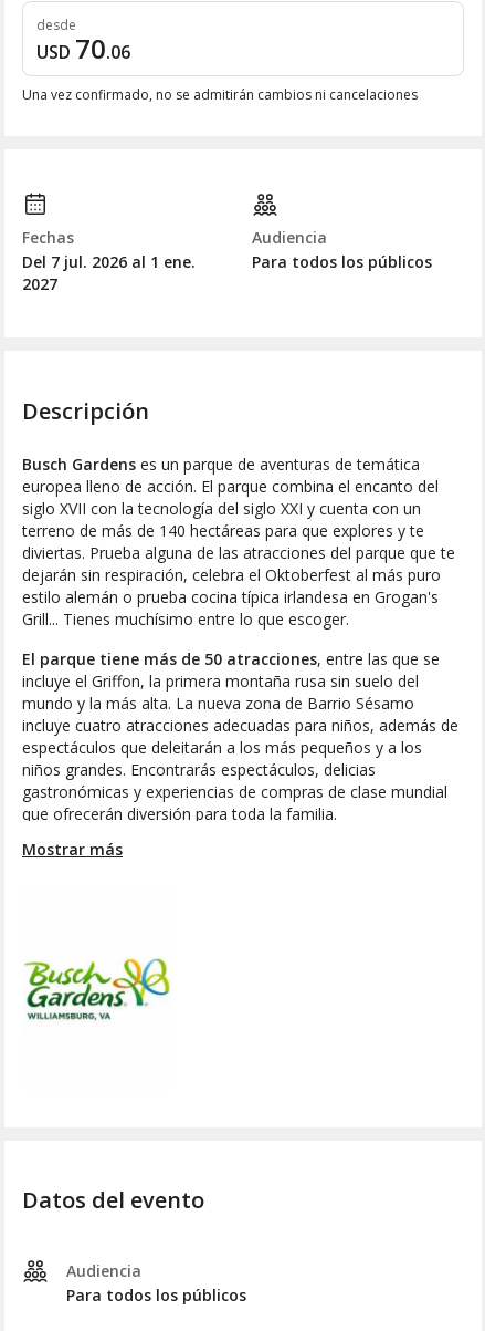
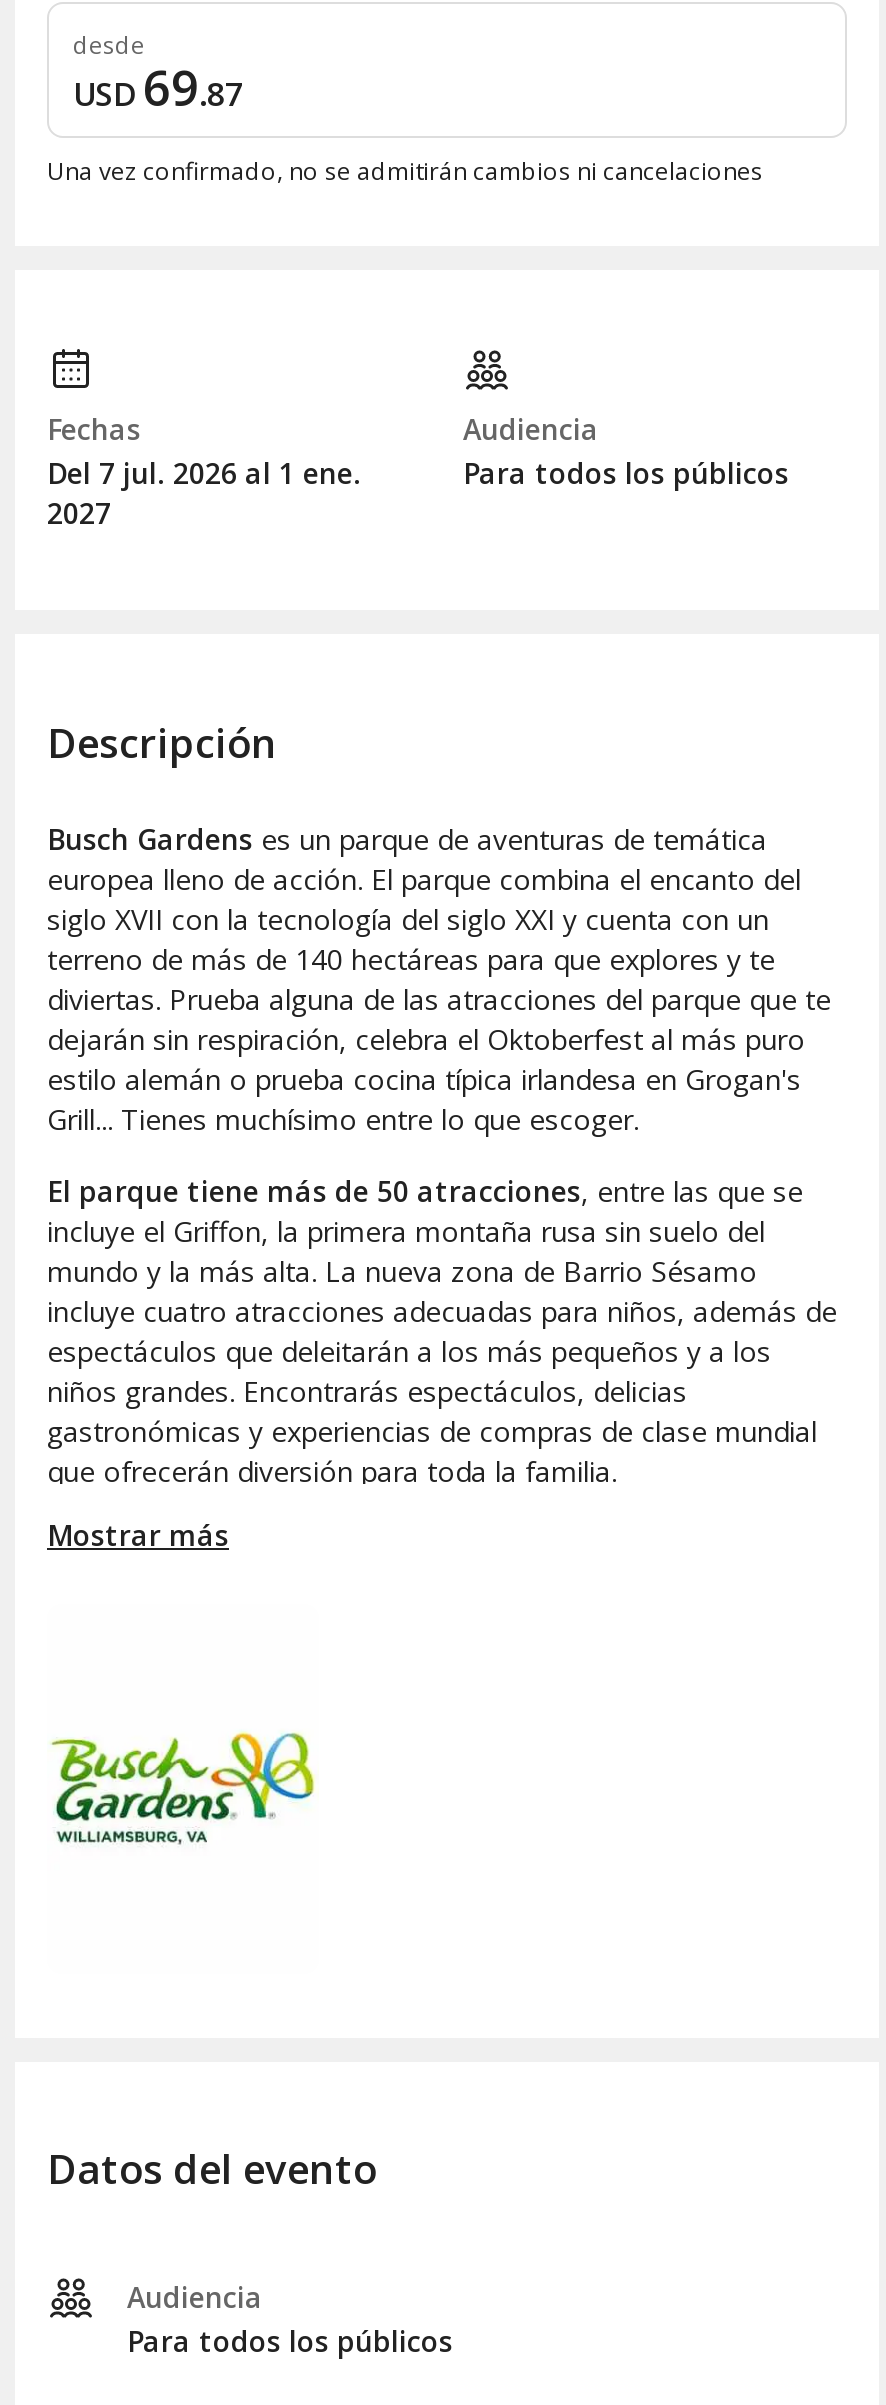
- USD 70.06
+ USD 69.87
